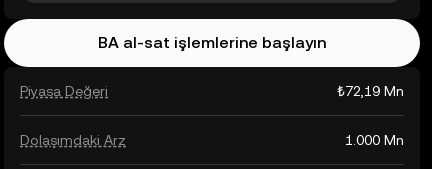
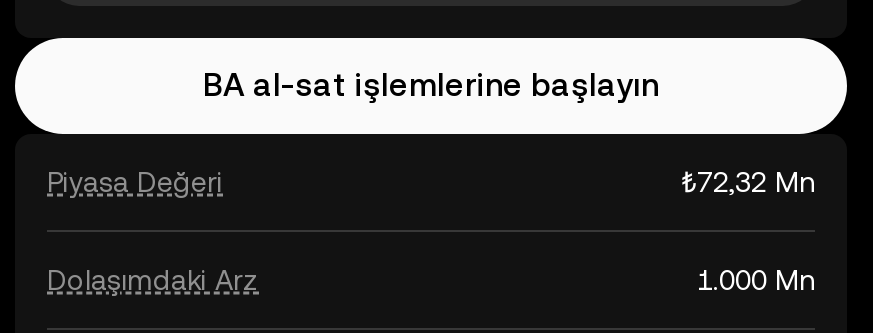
- ₺72,19 Mn
+ ₺72,32 Mn
